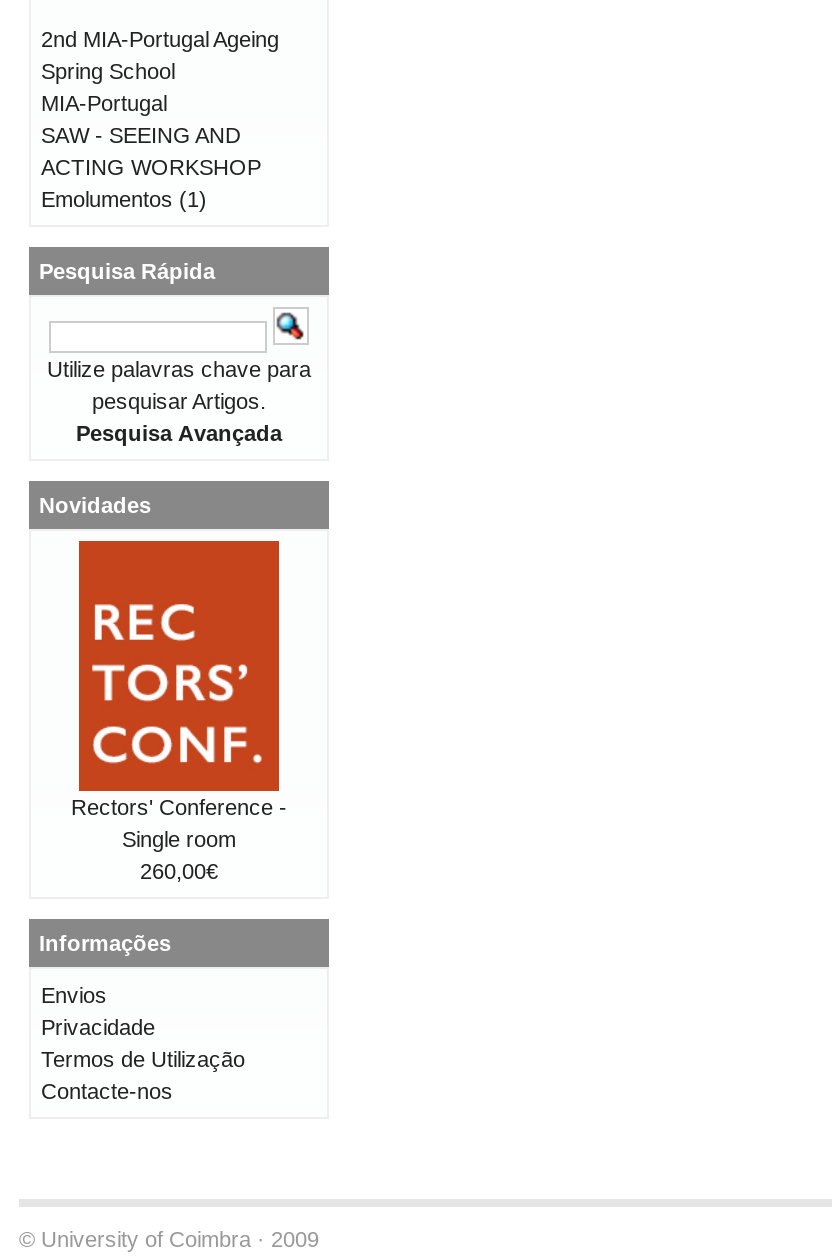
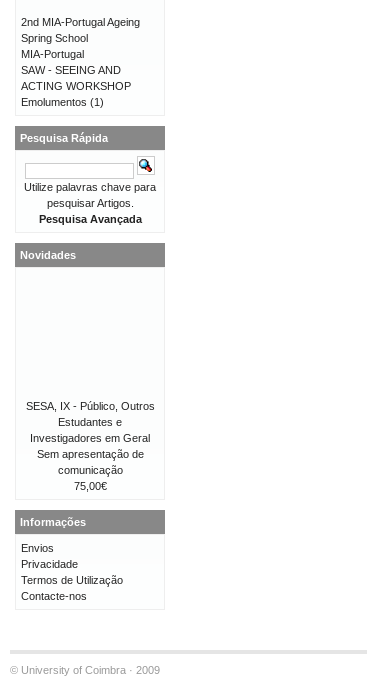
- [image]

- Rectors' Conference -
- Single room
- 260,00€
+ SESA, IX - Público, Outros
+ Estudantes e
+ Investigadores em Geral
+ Sem apresentação de
+ comunicação
+ 75,00€
